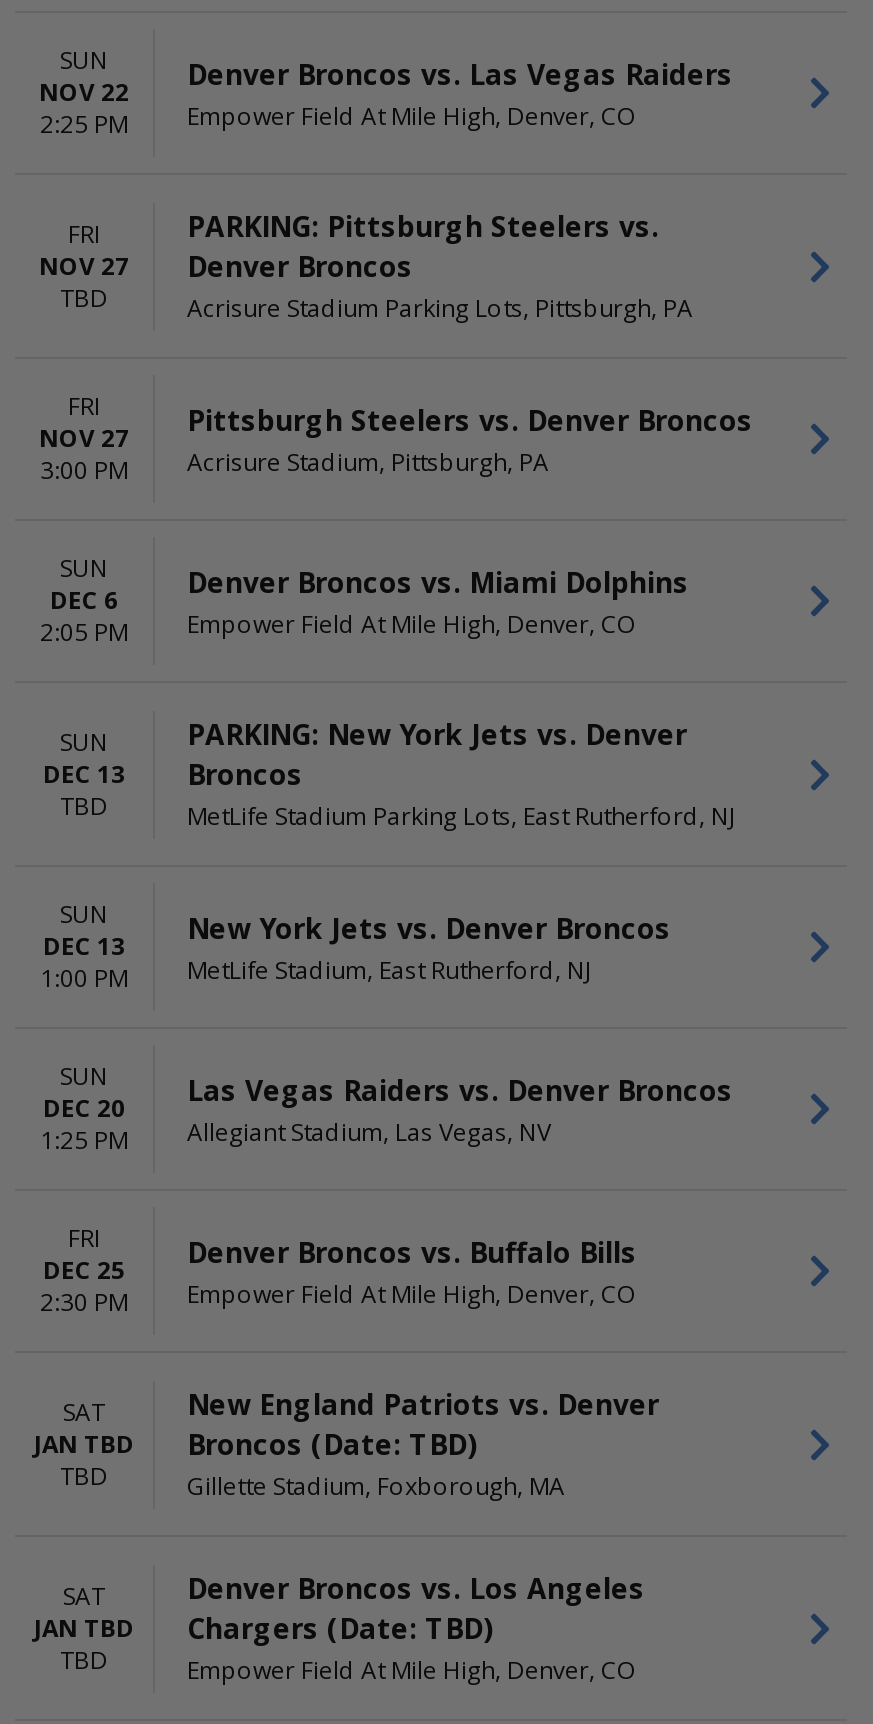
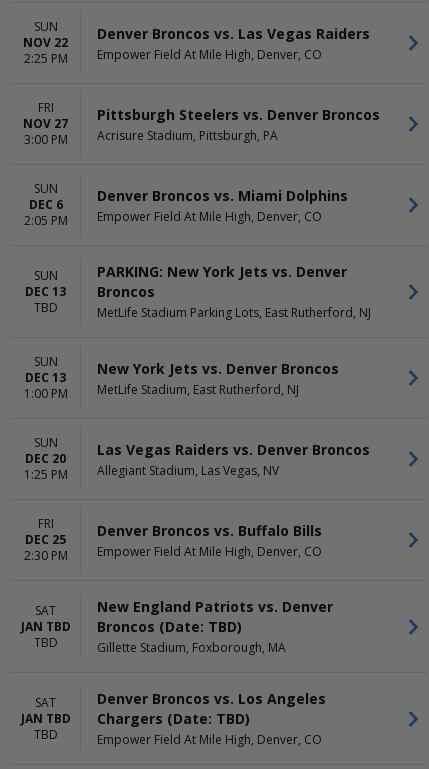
- FRI
- NOV 27
- TBD

- PARKING: Pittsburgh Steelers vs.
- Denver Broncos
- Acrisure Stadium Parking Lots, Pittsburgh, PA
